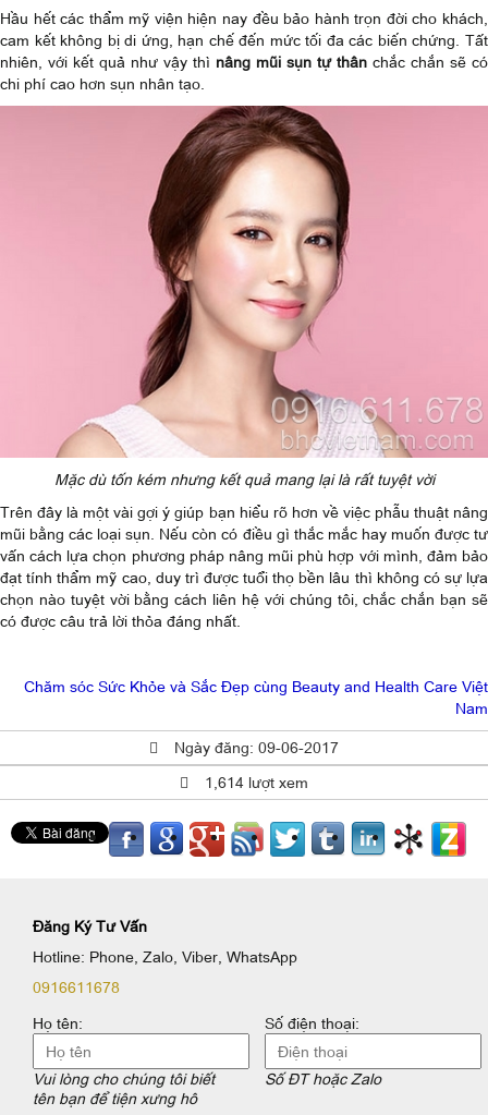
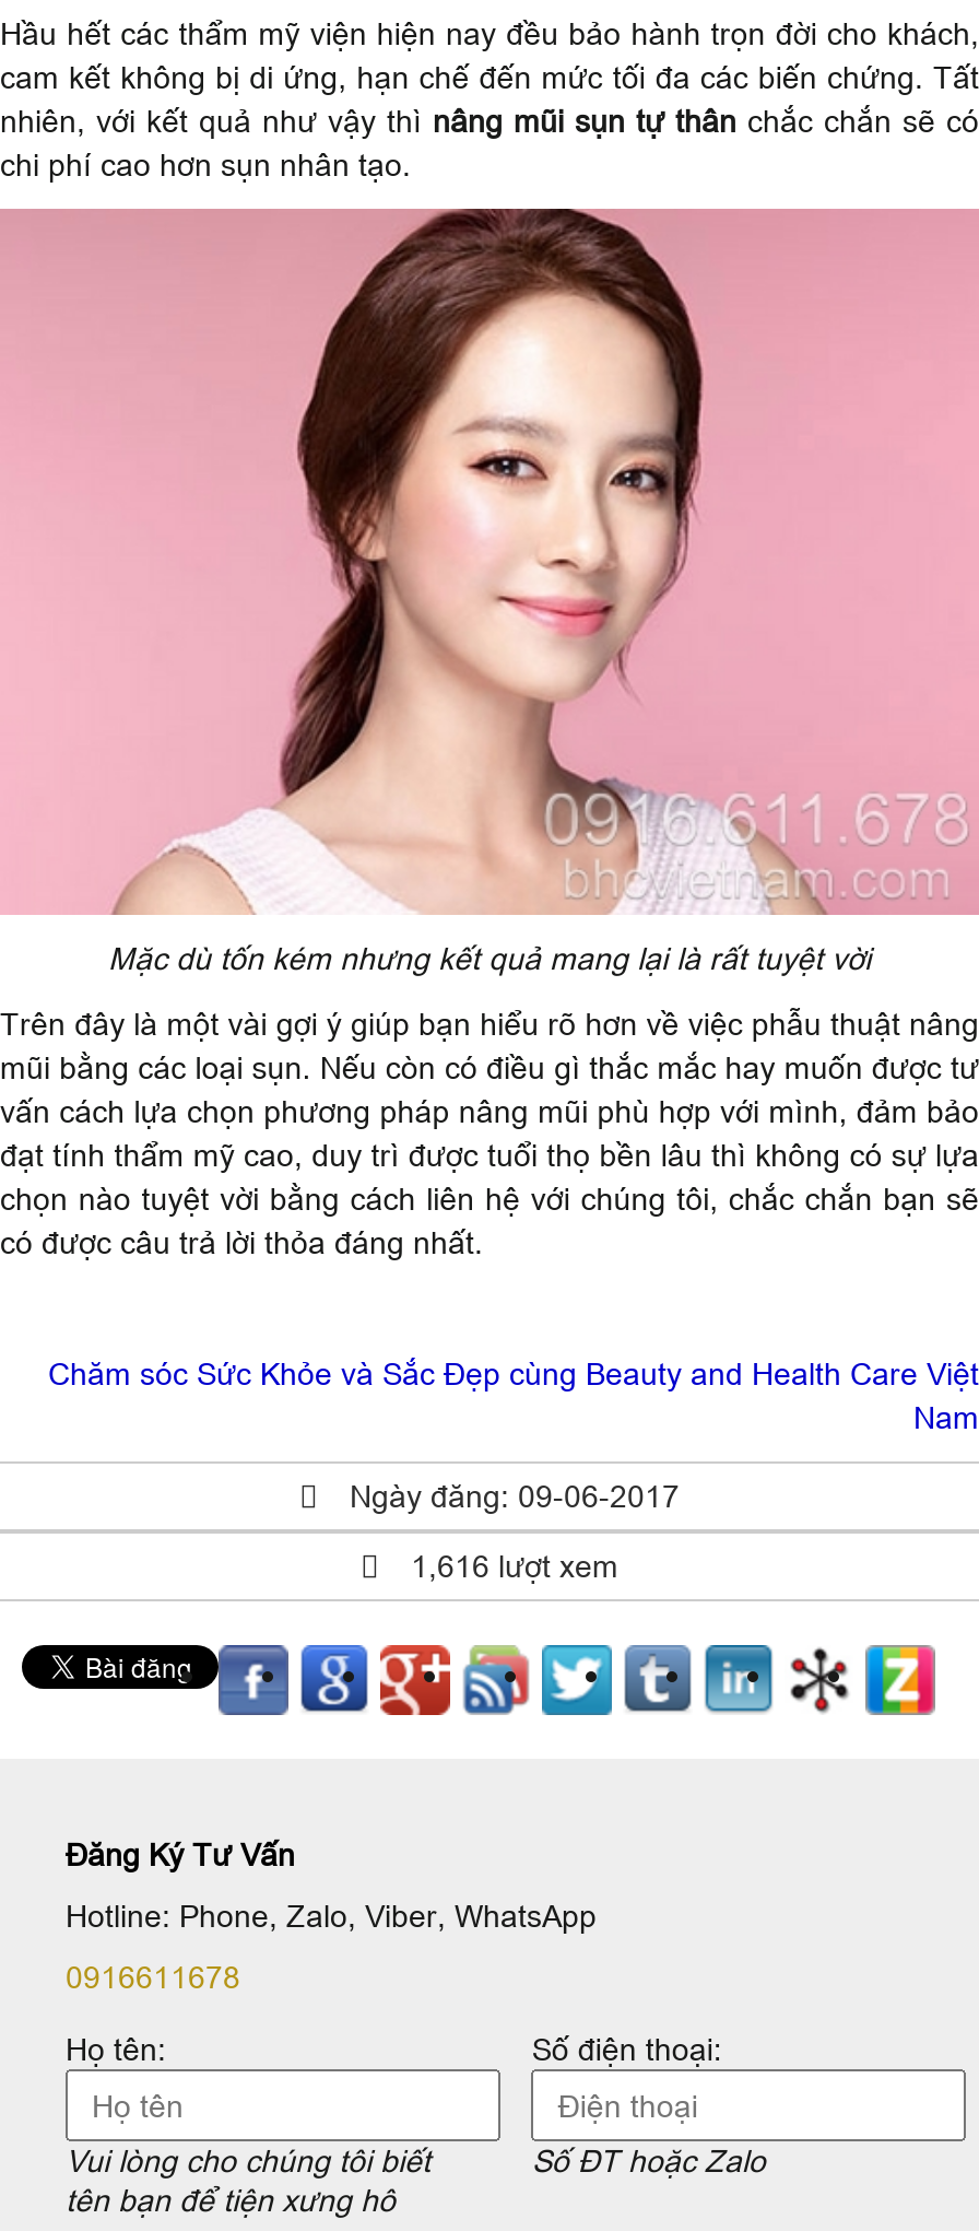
- 1,614 lượt xem
+ 1,616 lượt xem
